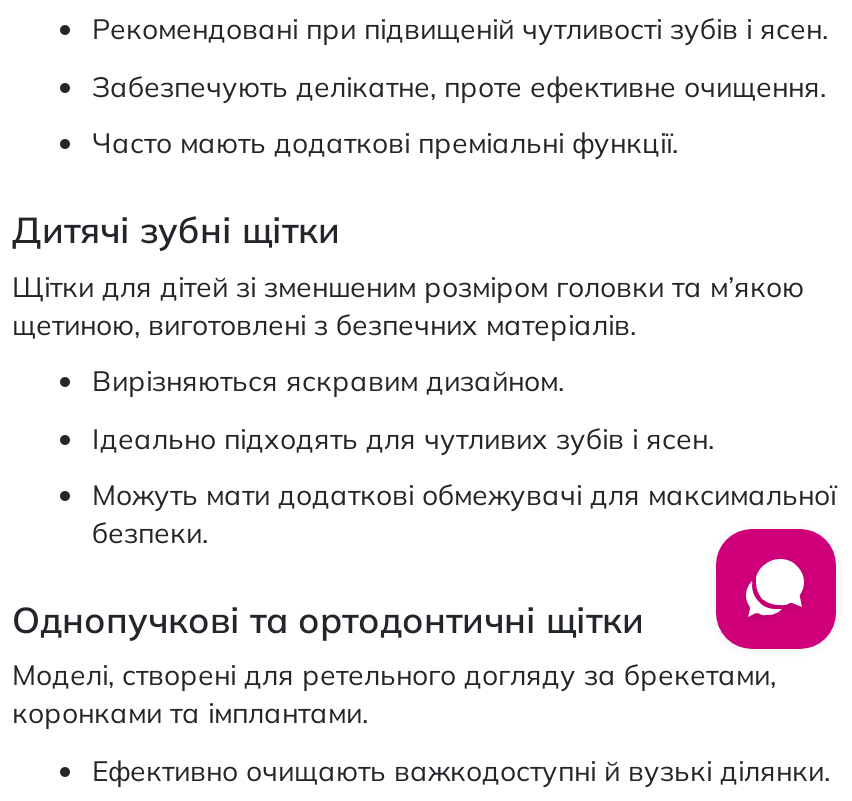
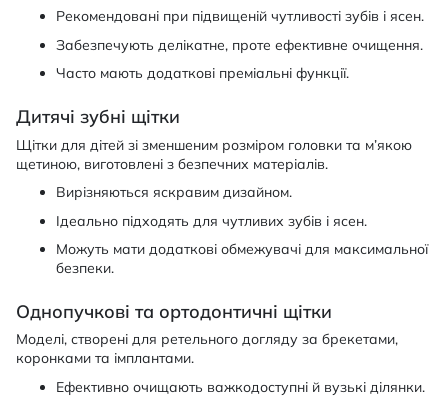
- [image]
